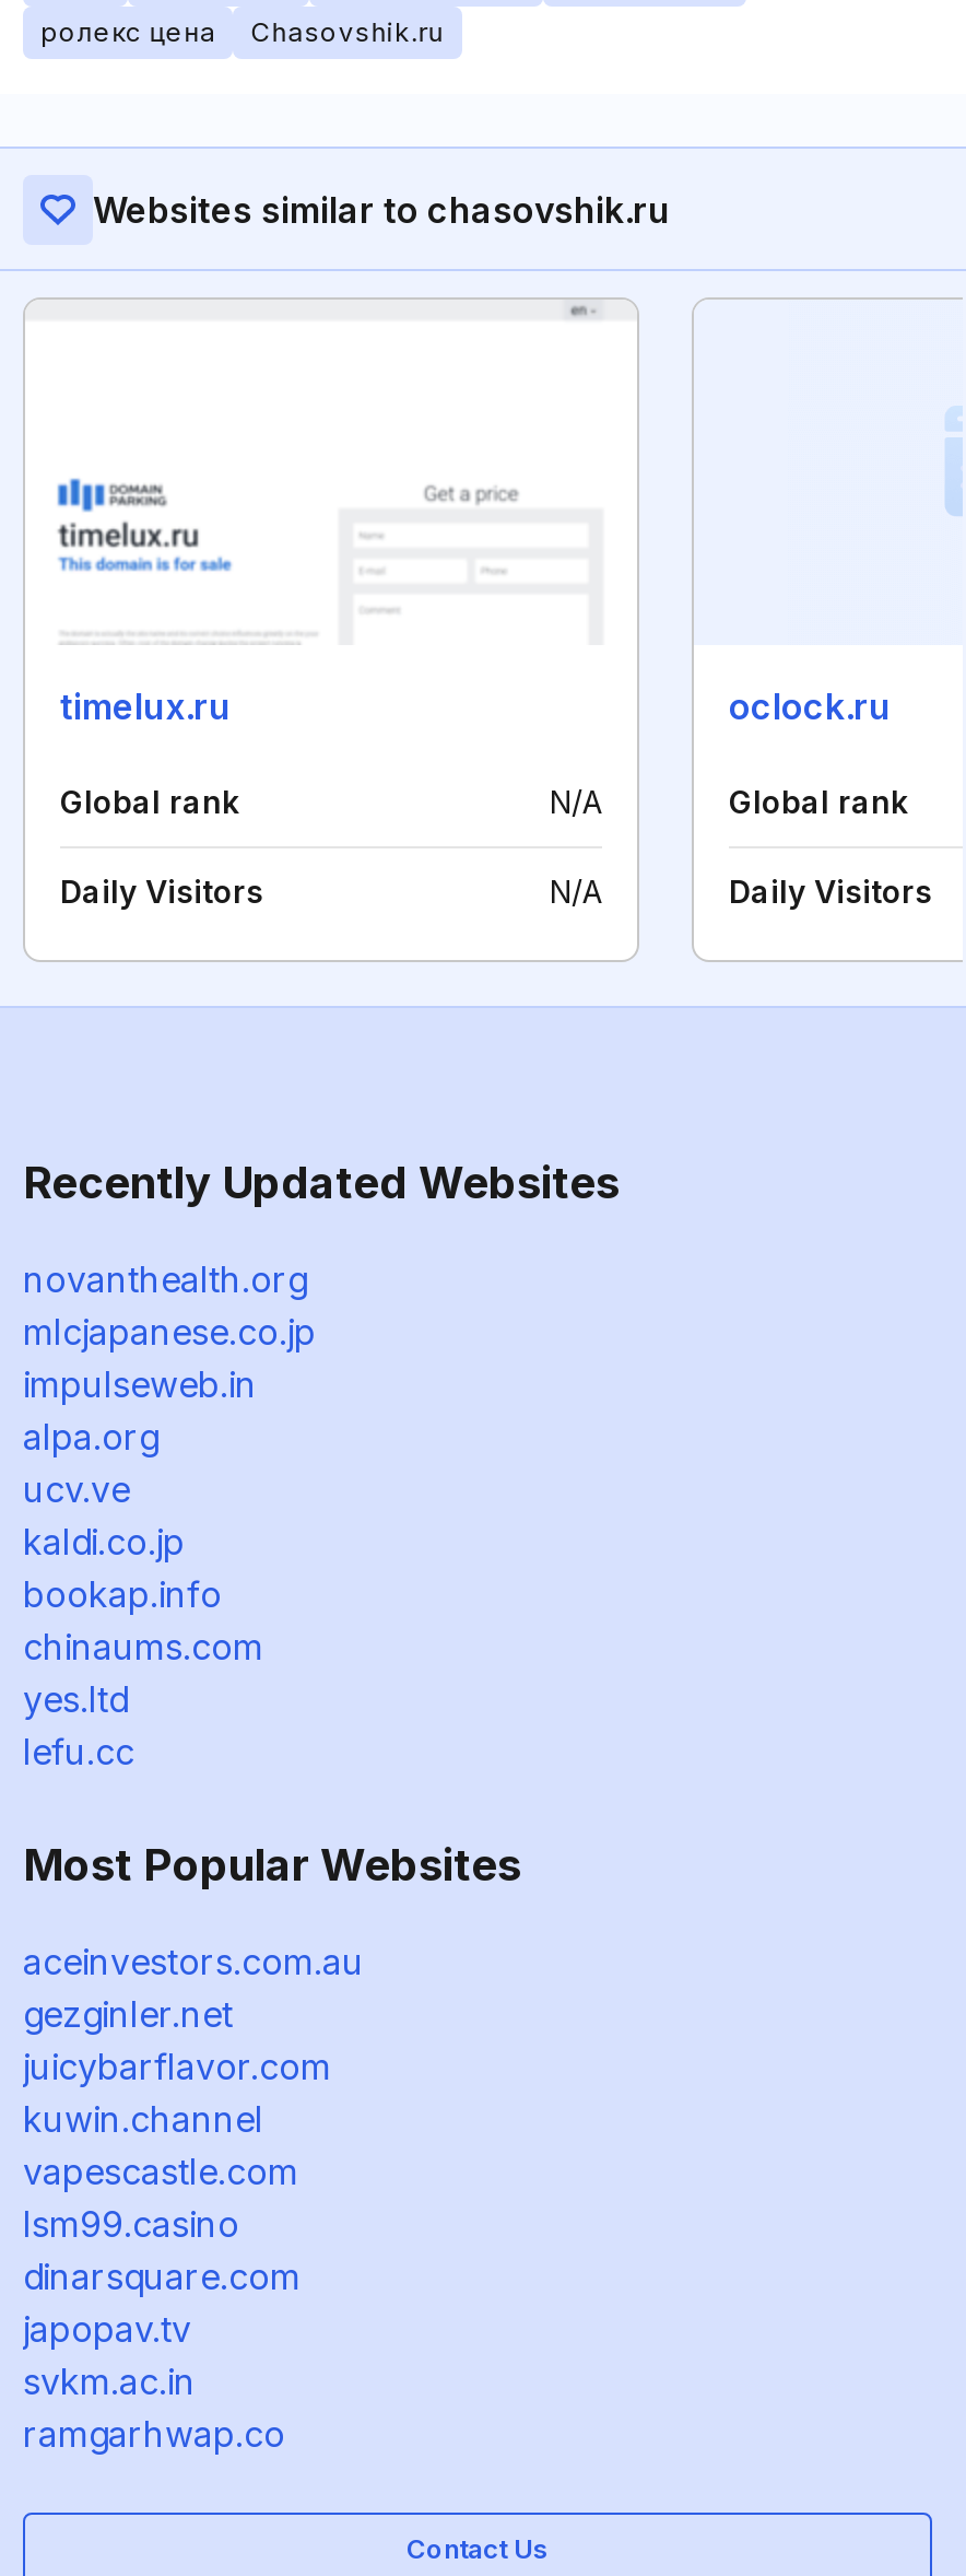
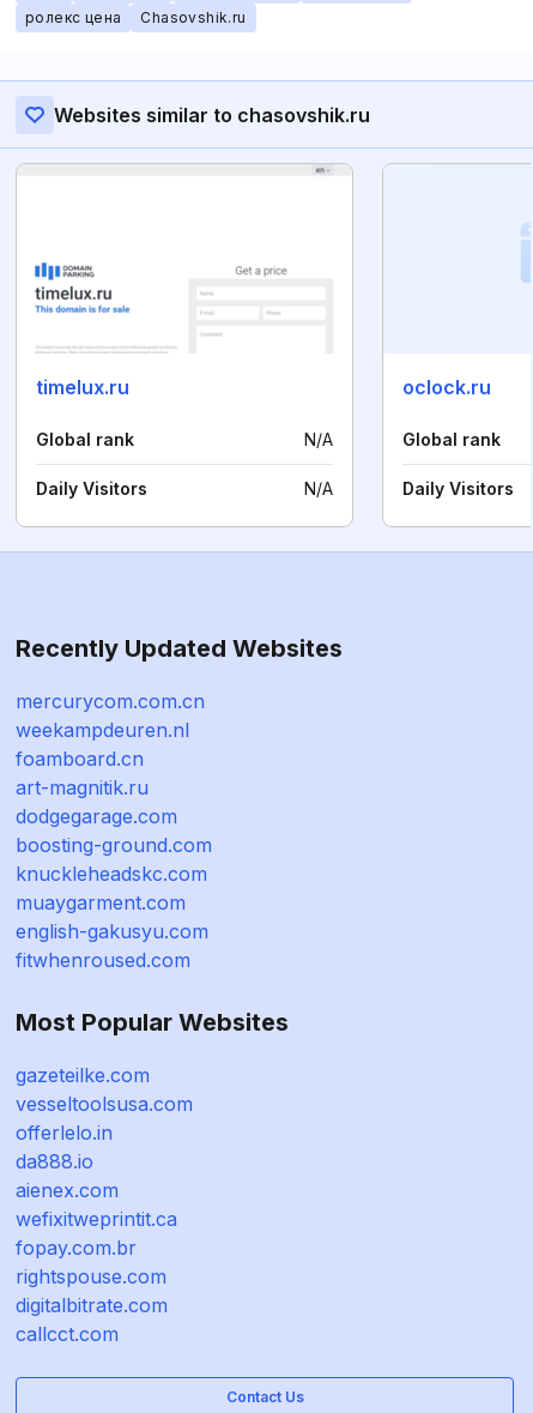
- novanthealth.org
- mlcjapanese.co.jp
- impulseweb.in
- alpa.org
- ucv.ve
- kaldi.co.jp
- bookap.info
- chinaums.com
- yes.ltd
- lefu.cc
+ mercurycom.com.cn
+ weekampdeuren.nl
+ foamboard.cn
+ art-magnitik.ru
+ dodgegarage.com
+ boosting-ground.com
+ knuckleheadskc.com
+ muaygarment.com
+ english-gakusyu.com
+ fitwhenroused.com

- aceinvestors.com.au
- gezginler.net
- juicybarflavor.com
- kuwin.channel
- vapescastle.com
- lsm99.casino
- dinarsquare.com
- japopav.tv
- svkm.ac.in
- ramgarhwap.co
+ gazeteilke.com
+ vesseltoolsusa.com
+ offerlelo.in
+ da888.io
+ aienex.com
+ wefixitweprintit.ca
+ fopay.com.br
+ rightspouse.com
+ digitalbitrate.com
+ callcct.com
